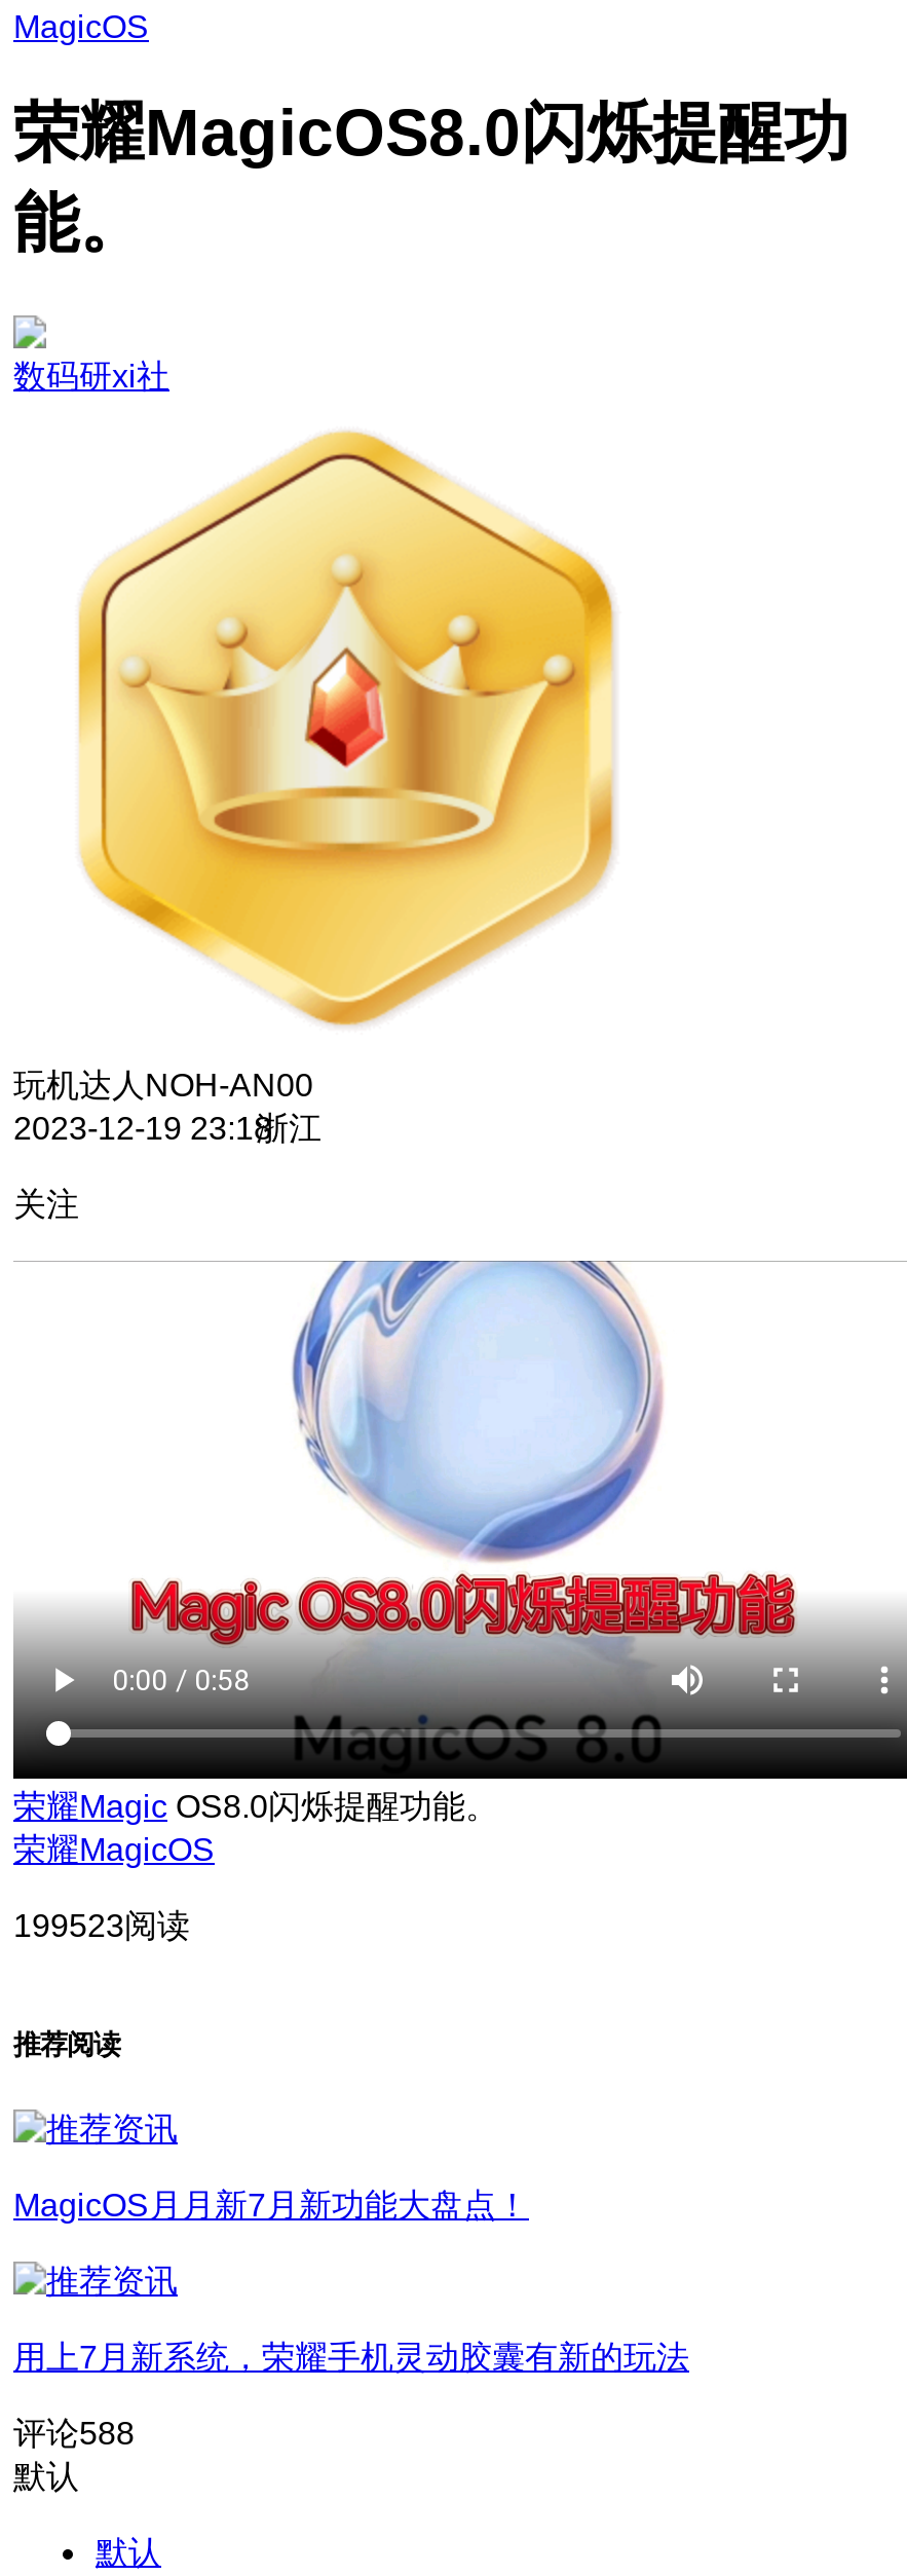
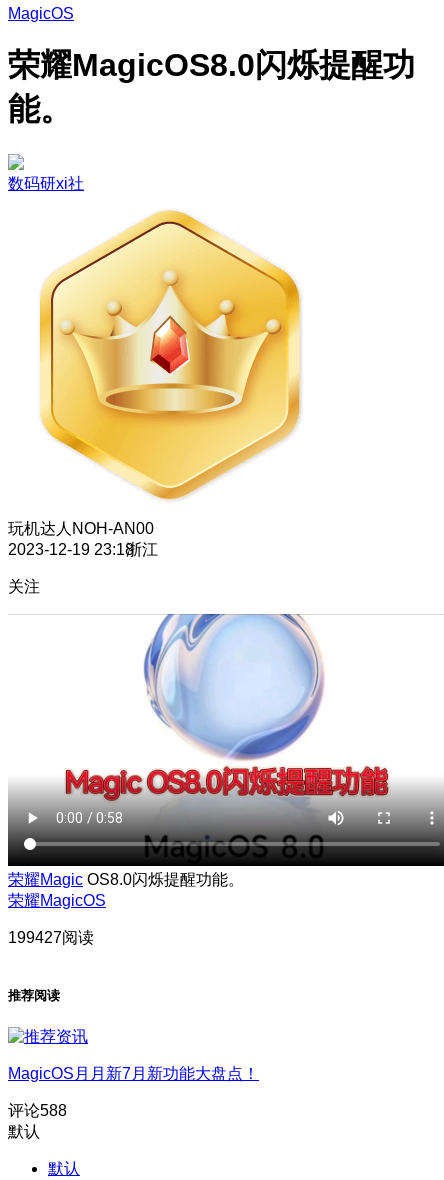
- 199523阅读
+ 199427阅读

- 用上7月新系统，荣耀手机灵动胶囊有新的玩法
